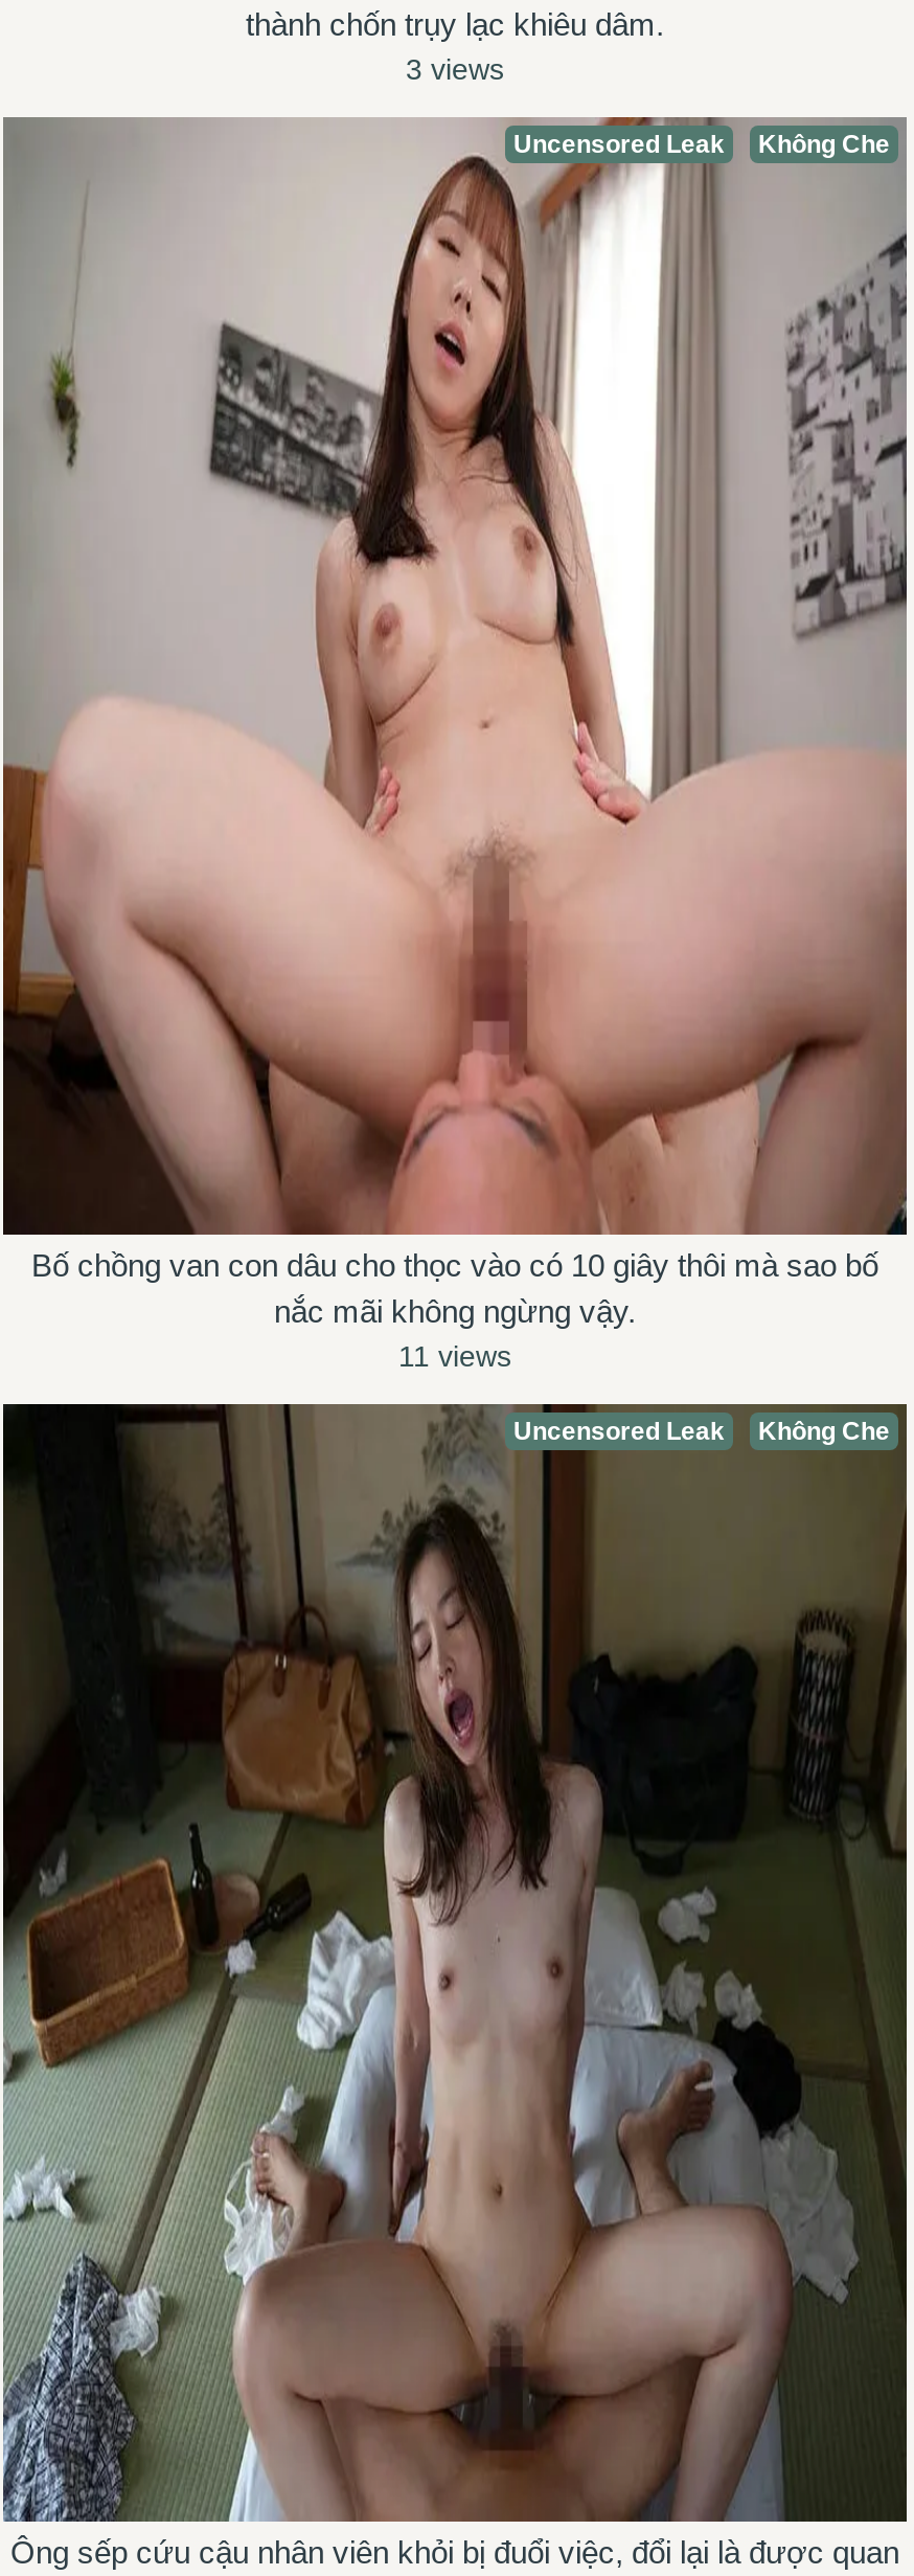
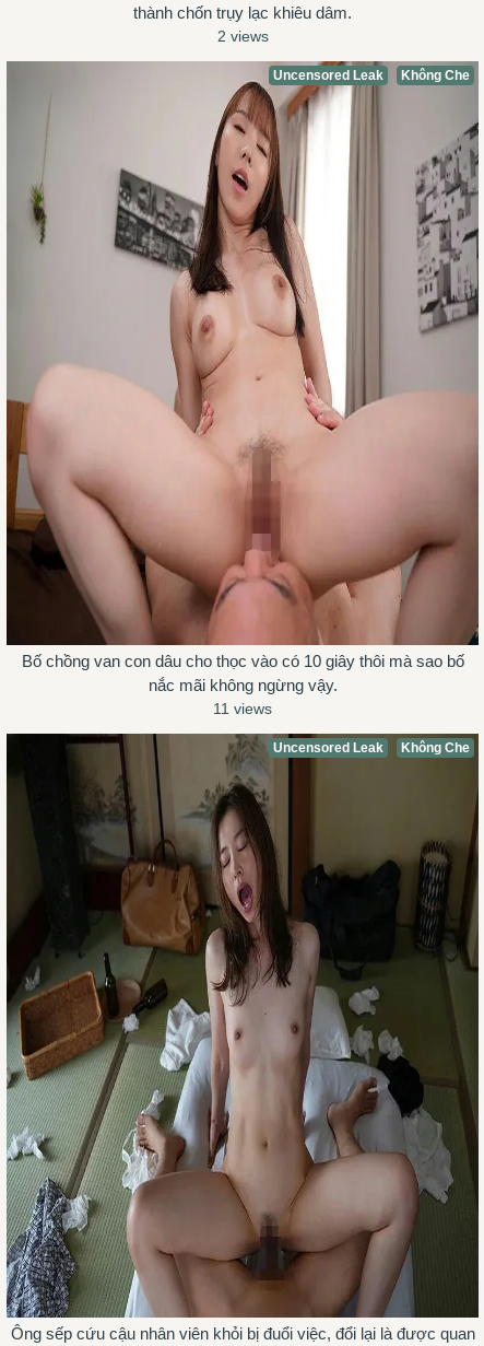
- 3 views
+ 2 views
